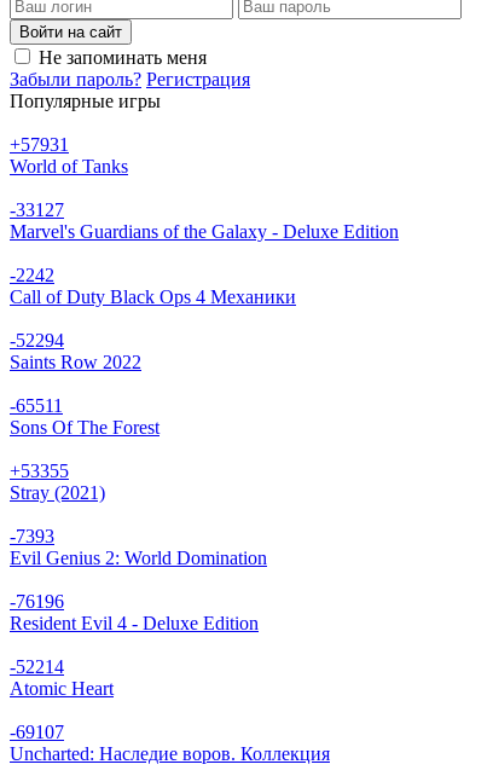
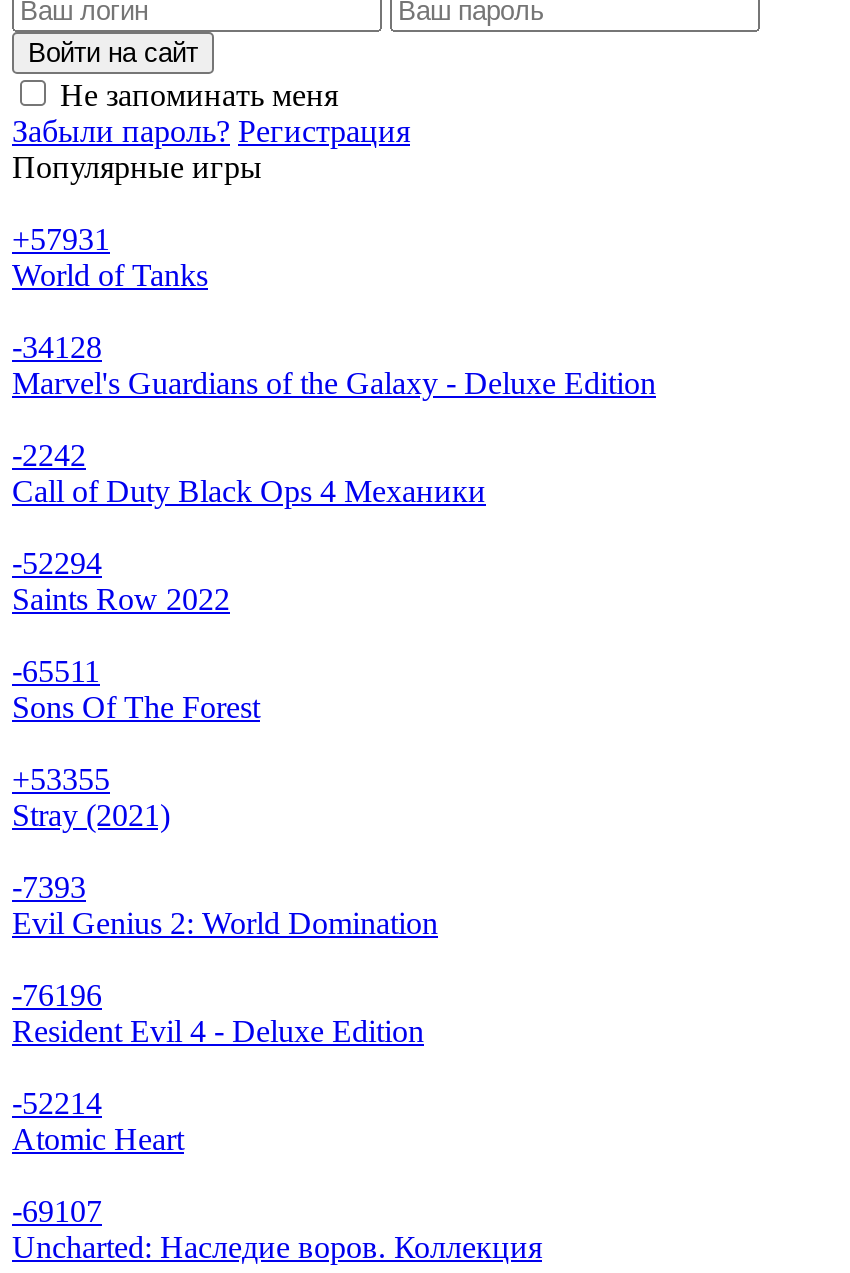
- -33127
+ -34128
